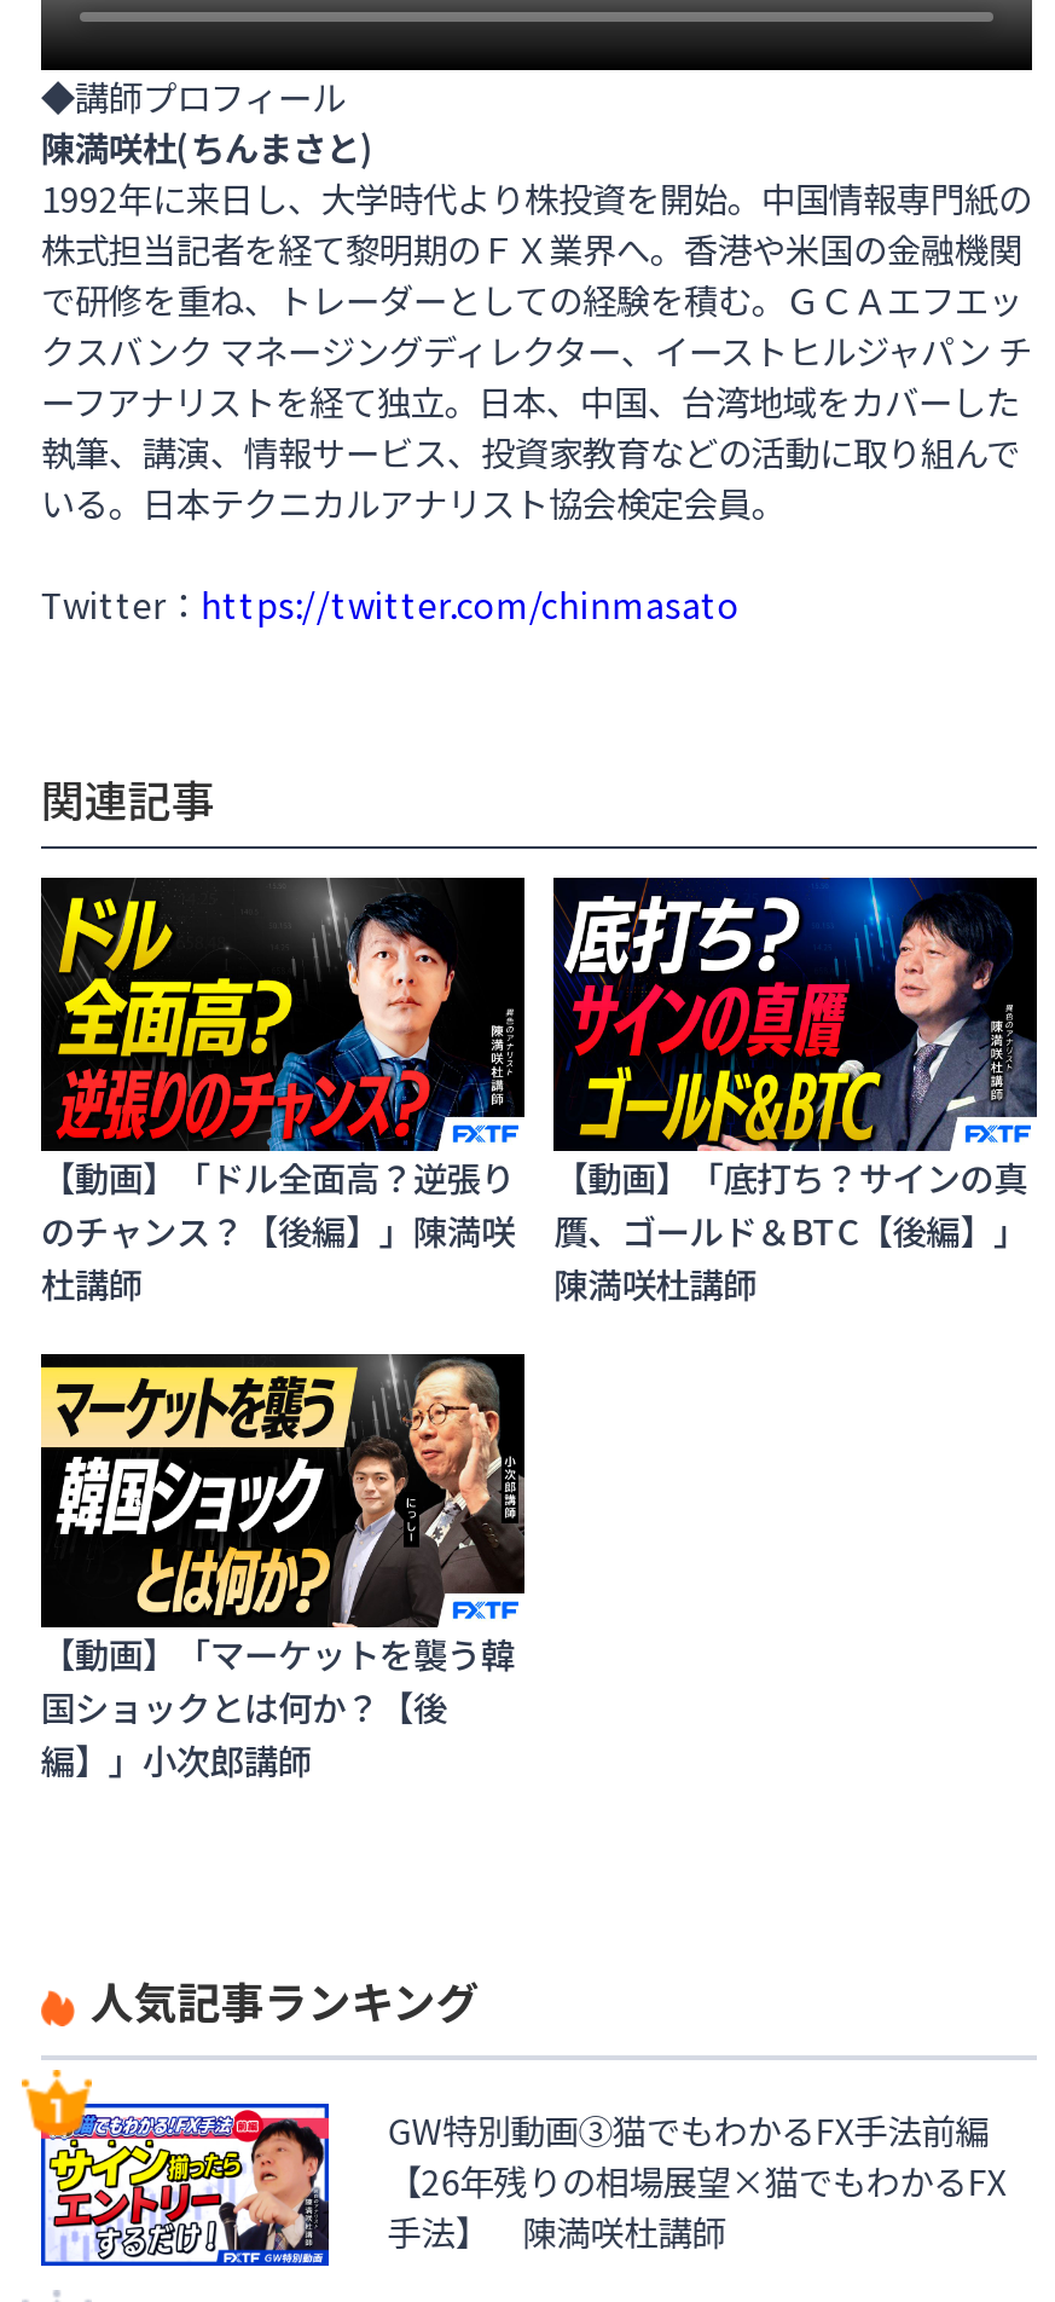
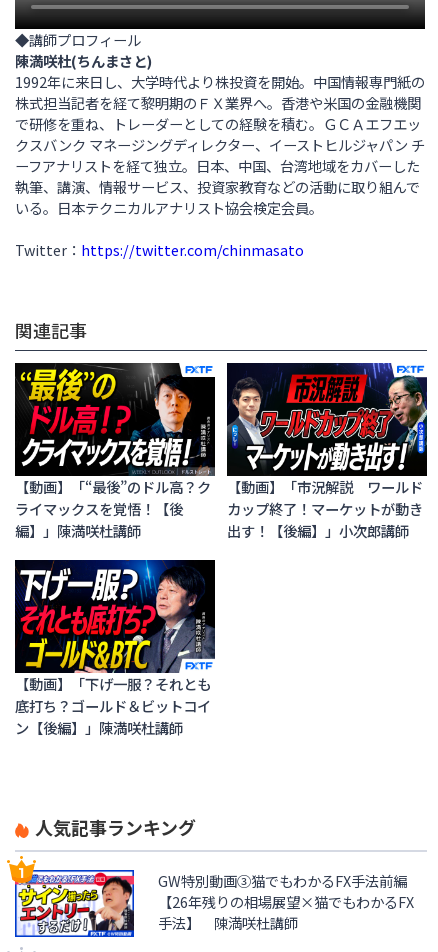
- [image]
- 【動画】「ドル全面高？逆張り
- のチャンス？【後編】」陳満咲
- 杜講師
+ [image]
+ 【動画】「“最後”のドル高？ク
+ ライマックスを覚悟！【後
+ 編】」陳満咲杜講師

- [image]
- 【動画】「底打ち？サインの真
- 贋、ゴールド＆BTC【後編】」
- 陳満咲杜講師
+ [image]
+ 【動画】「市況解説 ワールド
+ カップ終了！マーケットが動き
+ 出す！【後編】」小次郎講師

- [image]
- 【動画】「マーケットを襲う韓
- 国ショックとは何か？【後
- 編】」小次郎講師
+ [image]
+ 【動画】「下げ一服？それとも
+ 底打ち？ゴールド＆ビットコイ
+ ン【後編】」陳満咲杜講師
